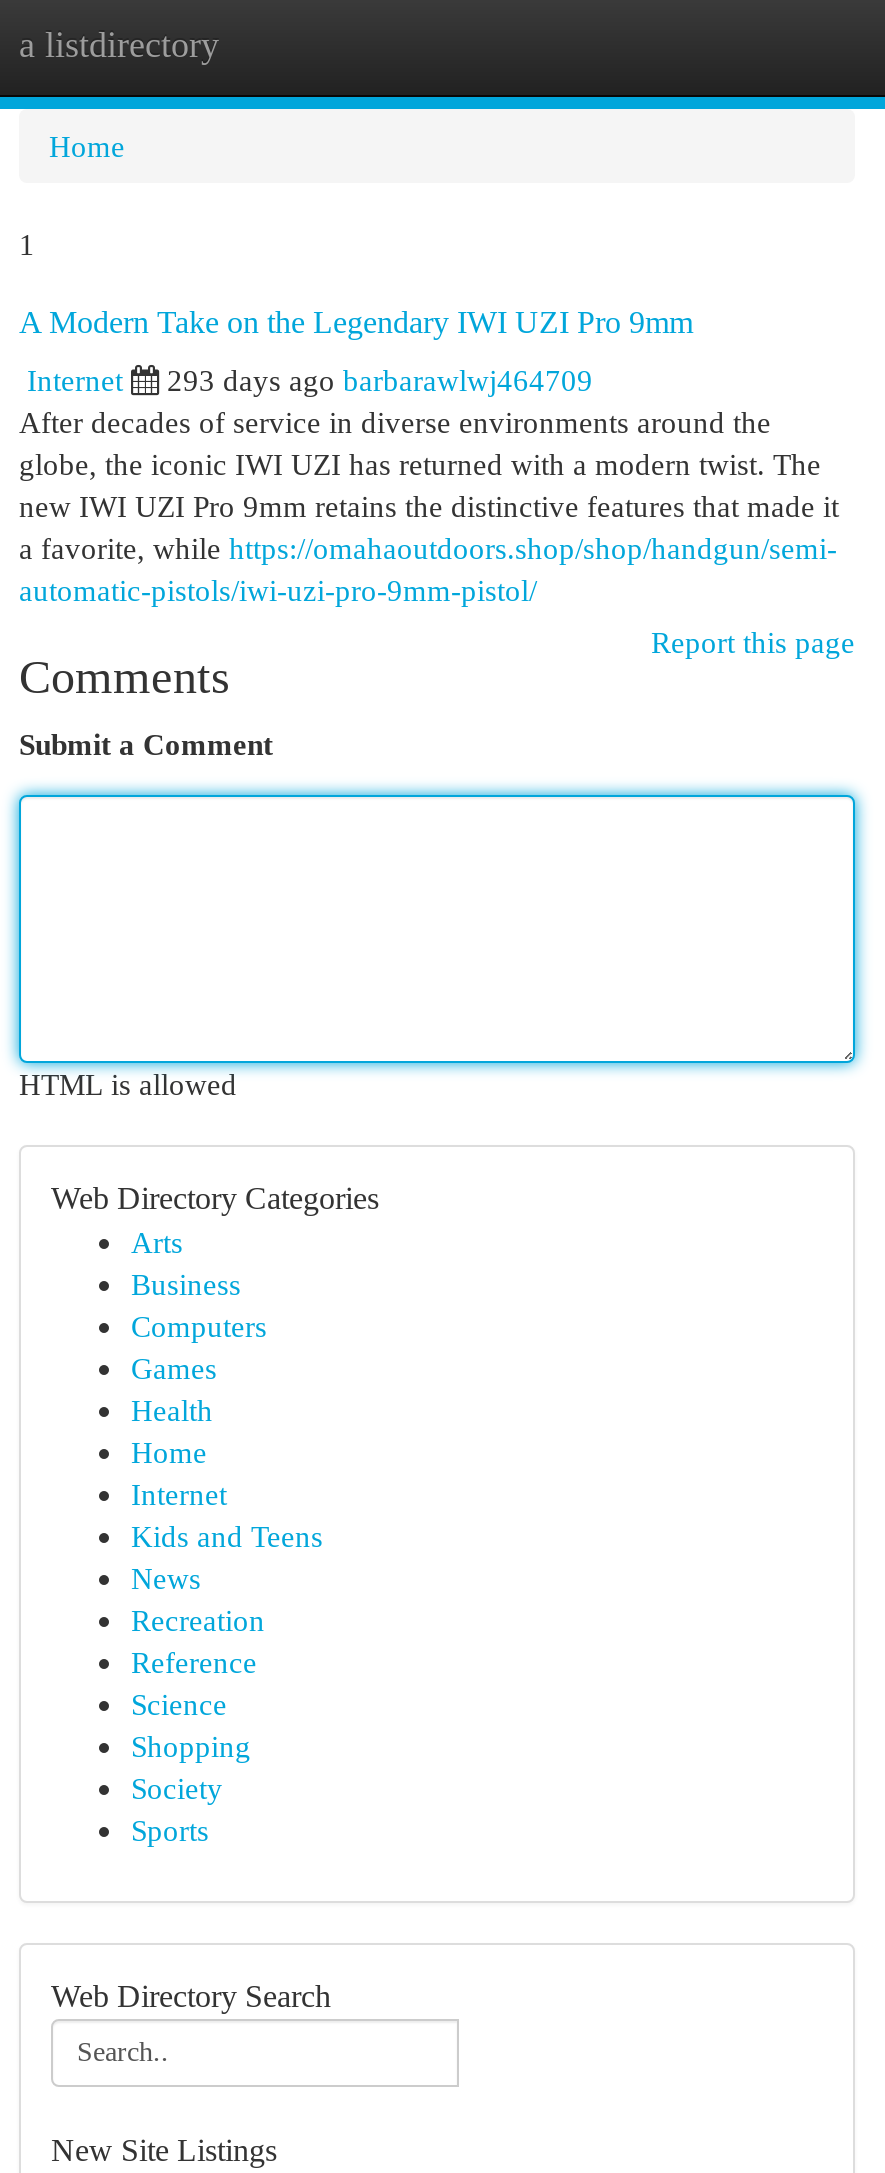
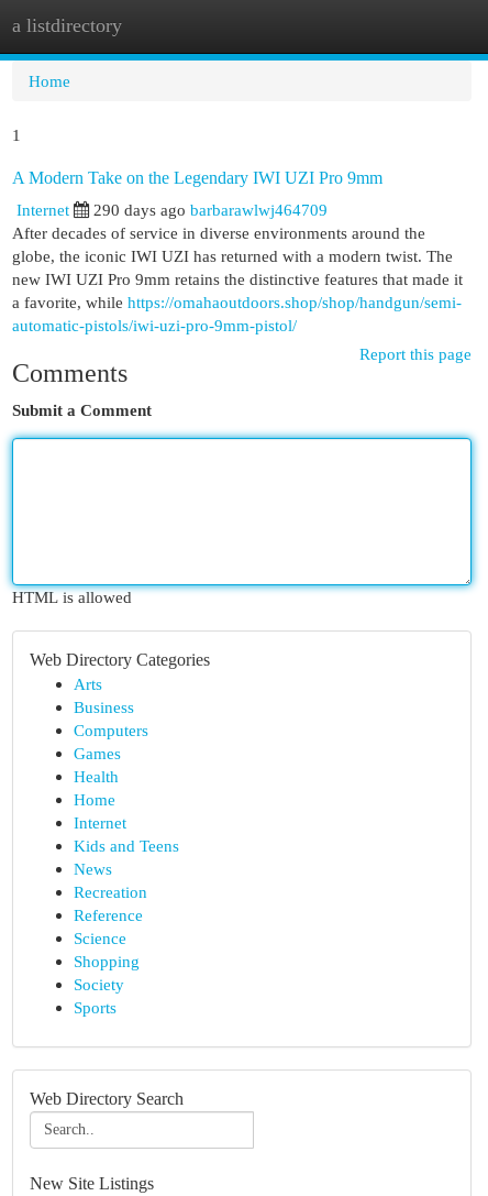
- 293 days ago barbarawlwj464709
+ 290 days ago barbarawlwj464709
